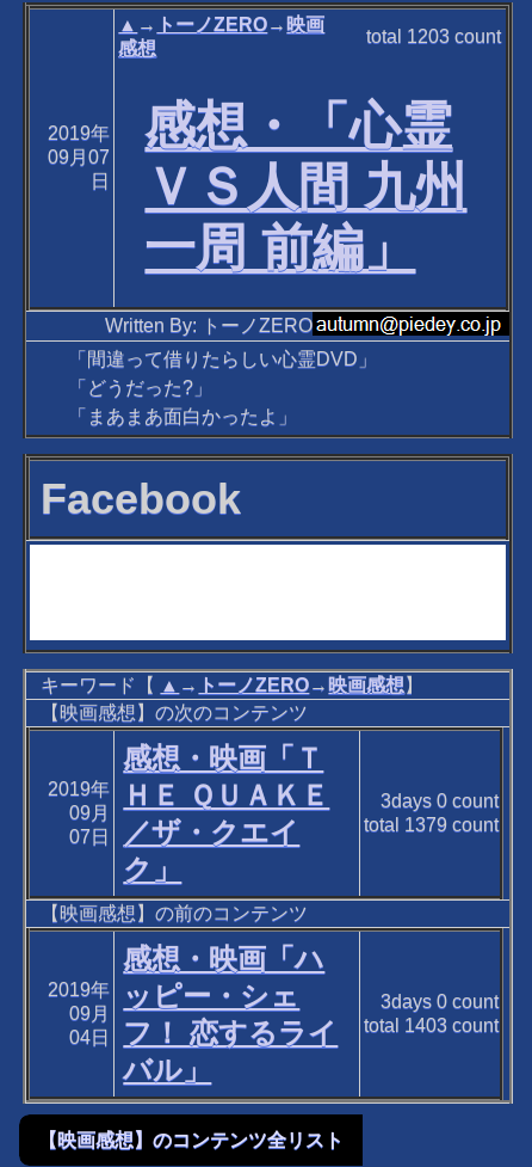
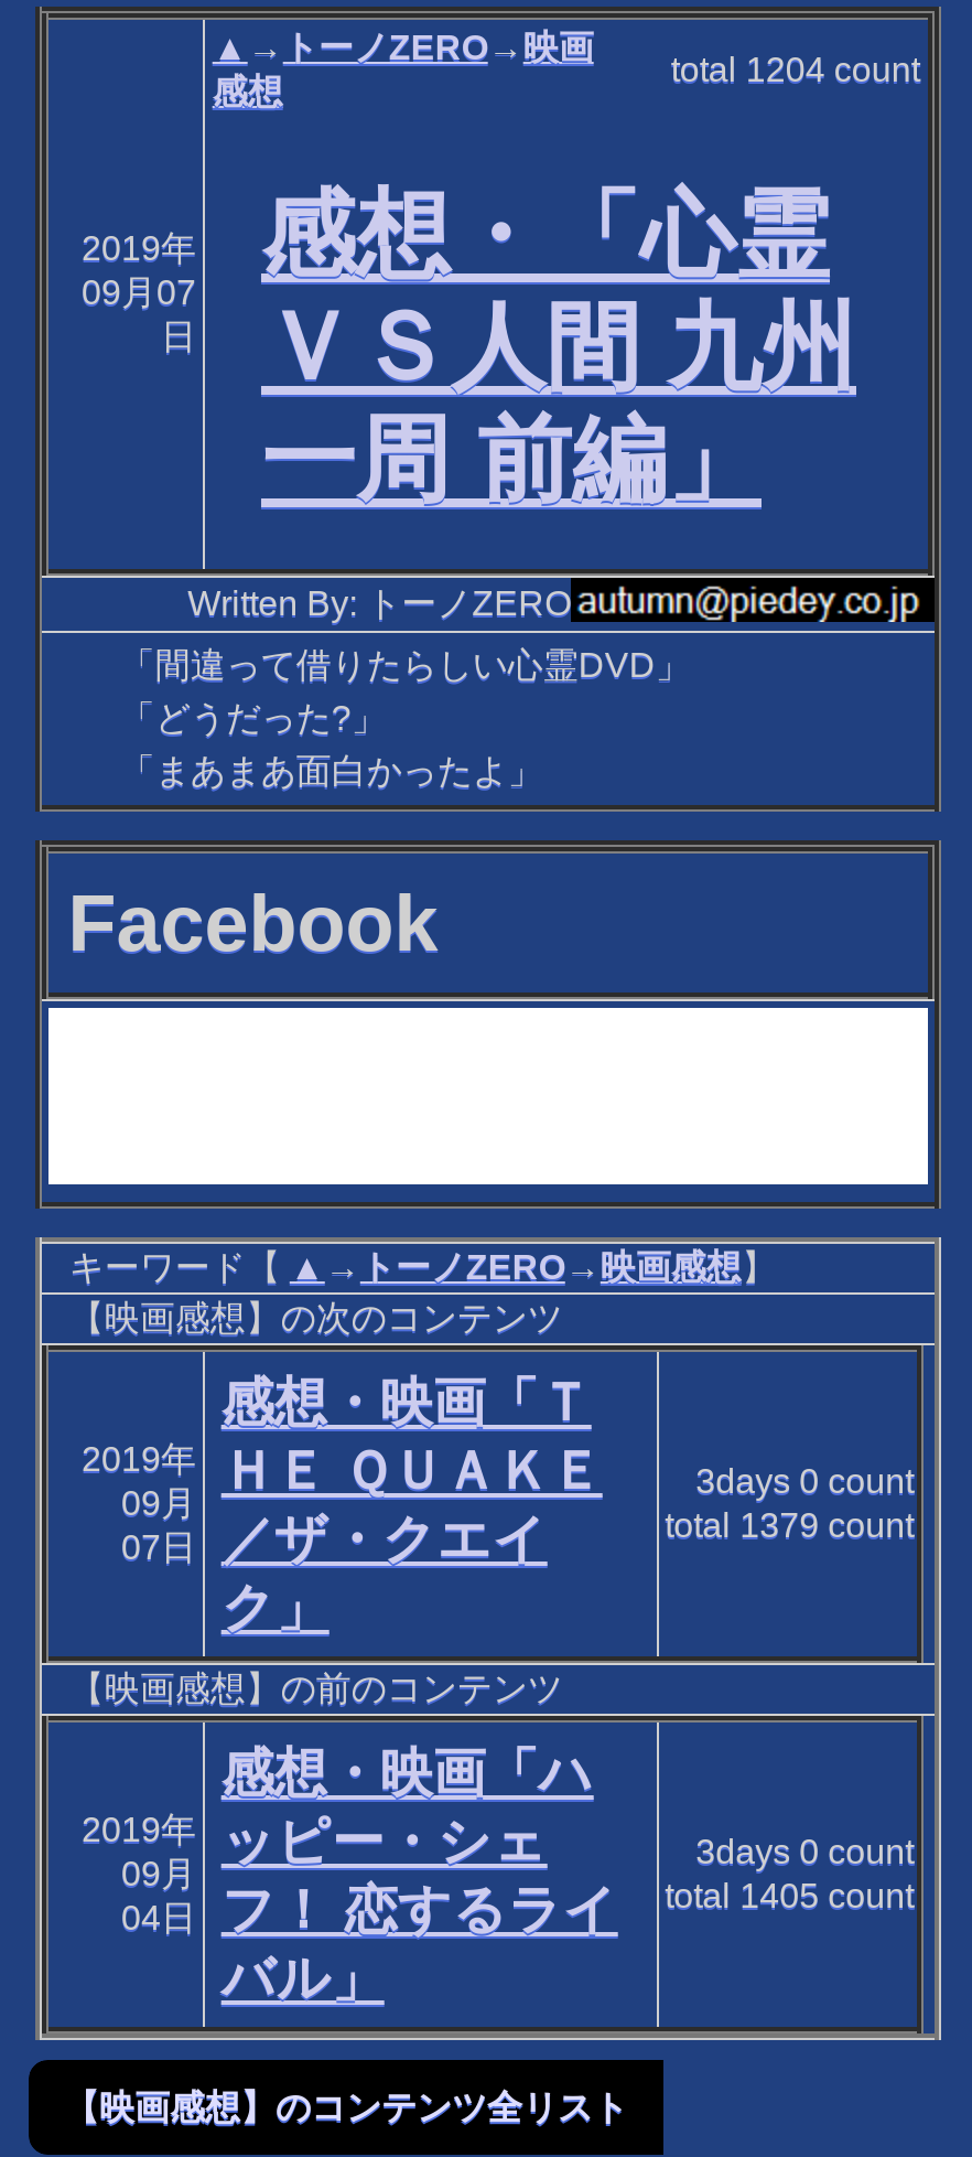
- total 1203 count
+ total 1204 count

- 04日 フ！ 恋するライ total 1403 count
+ 04日 フ！ 恋するライ total 1405 count
